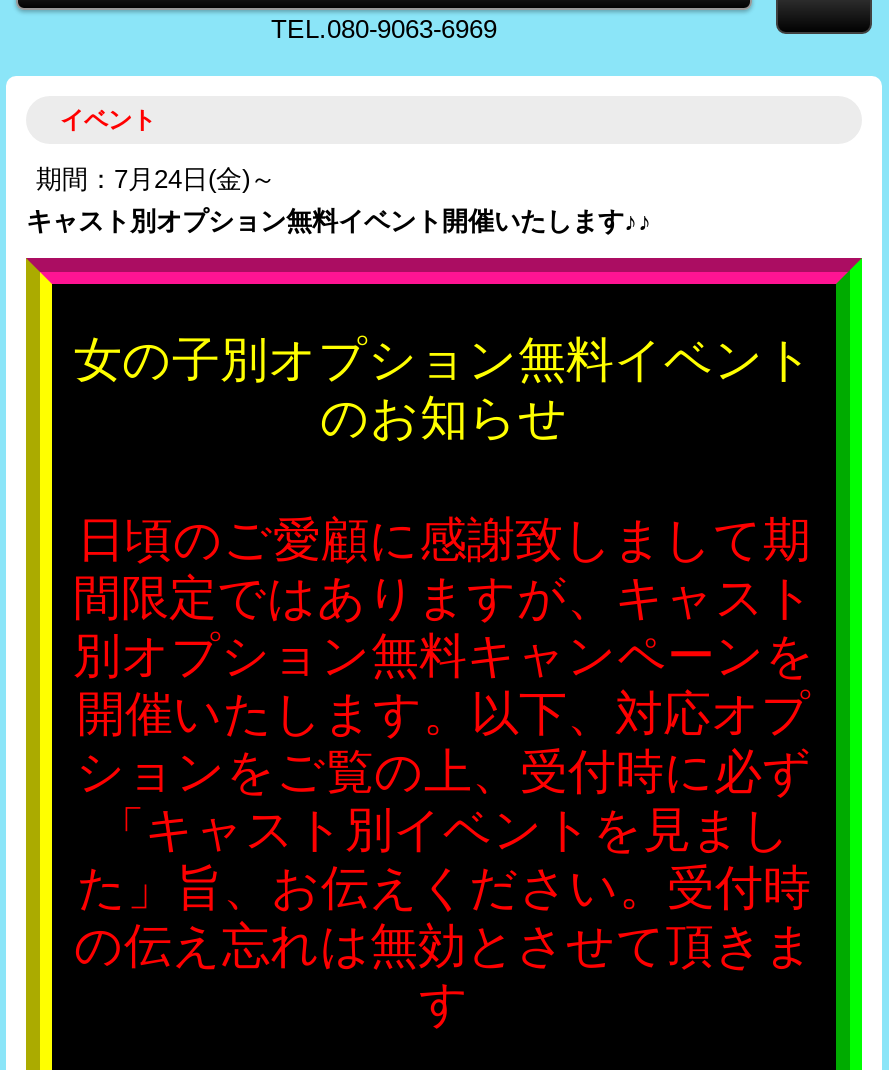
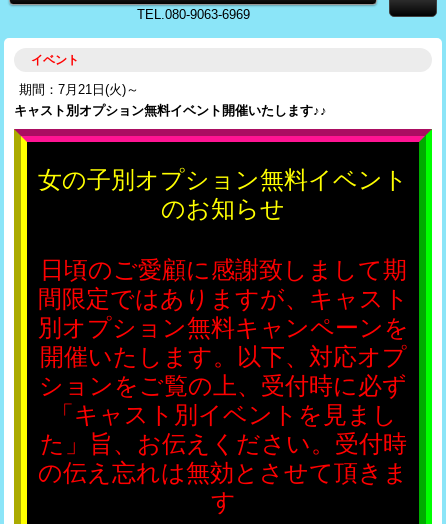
- 期間：7月24日(金)～
+ 期間：7月21日(火)～
